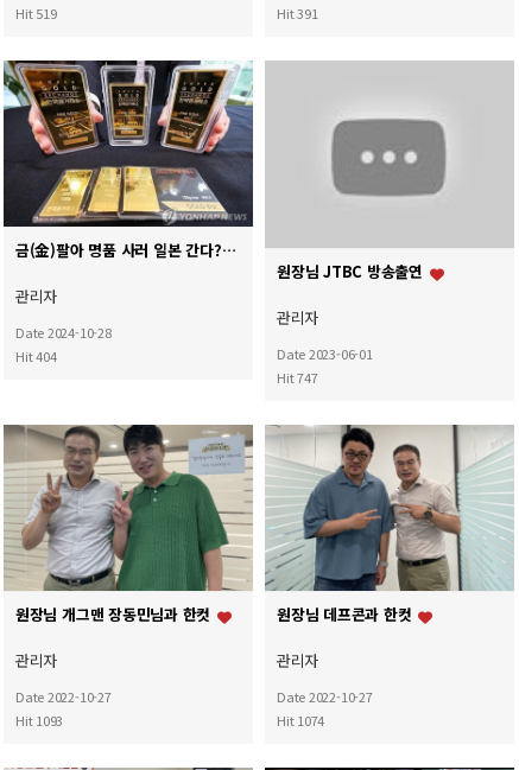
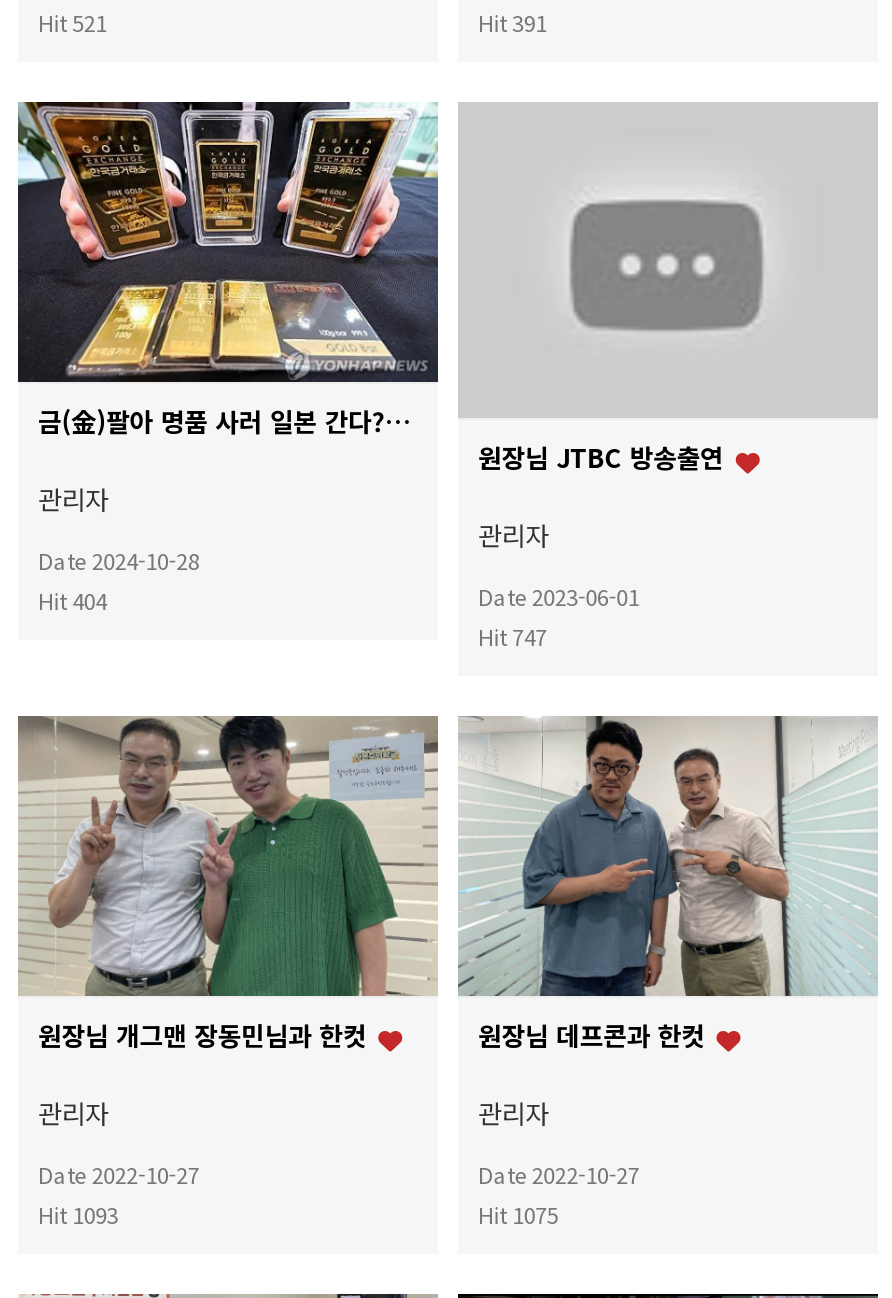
- Hit 519
+ Hit 521

- Hit 1074
+ Hit 1075
